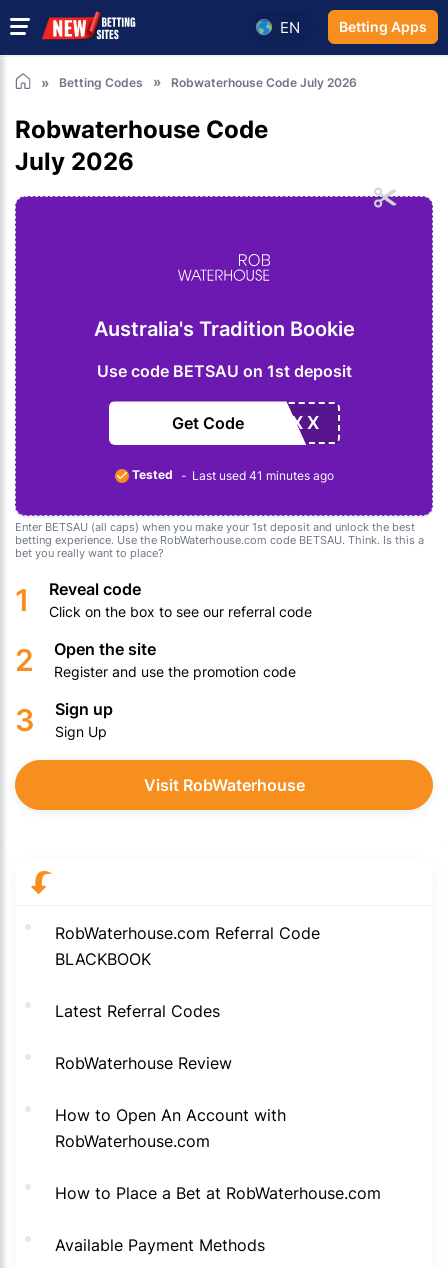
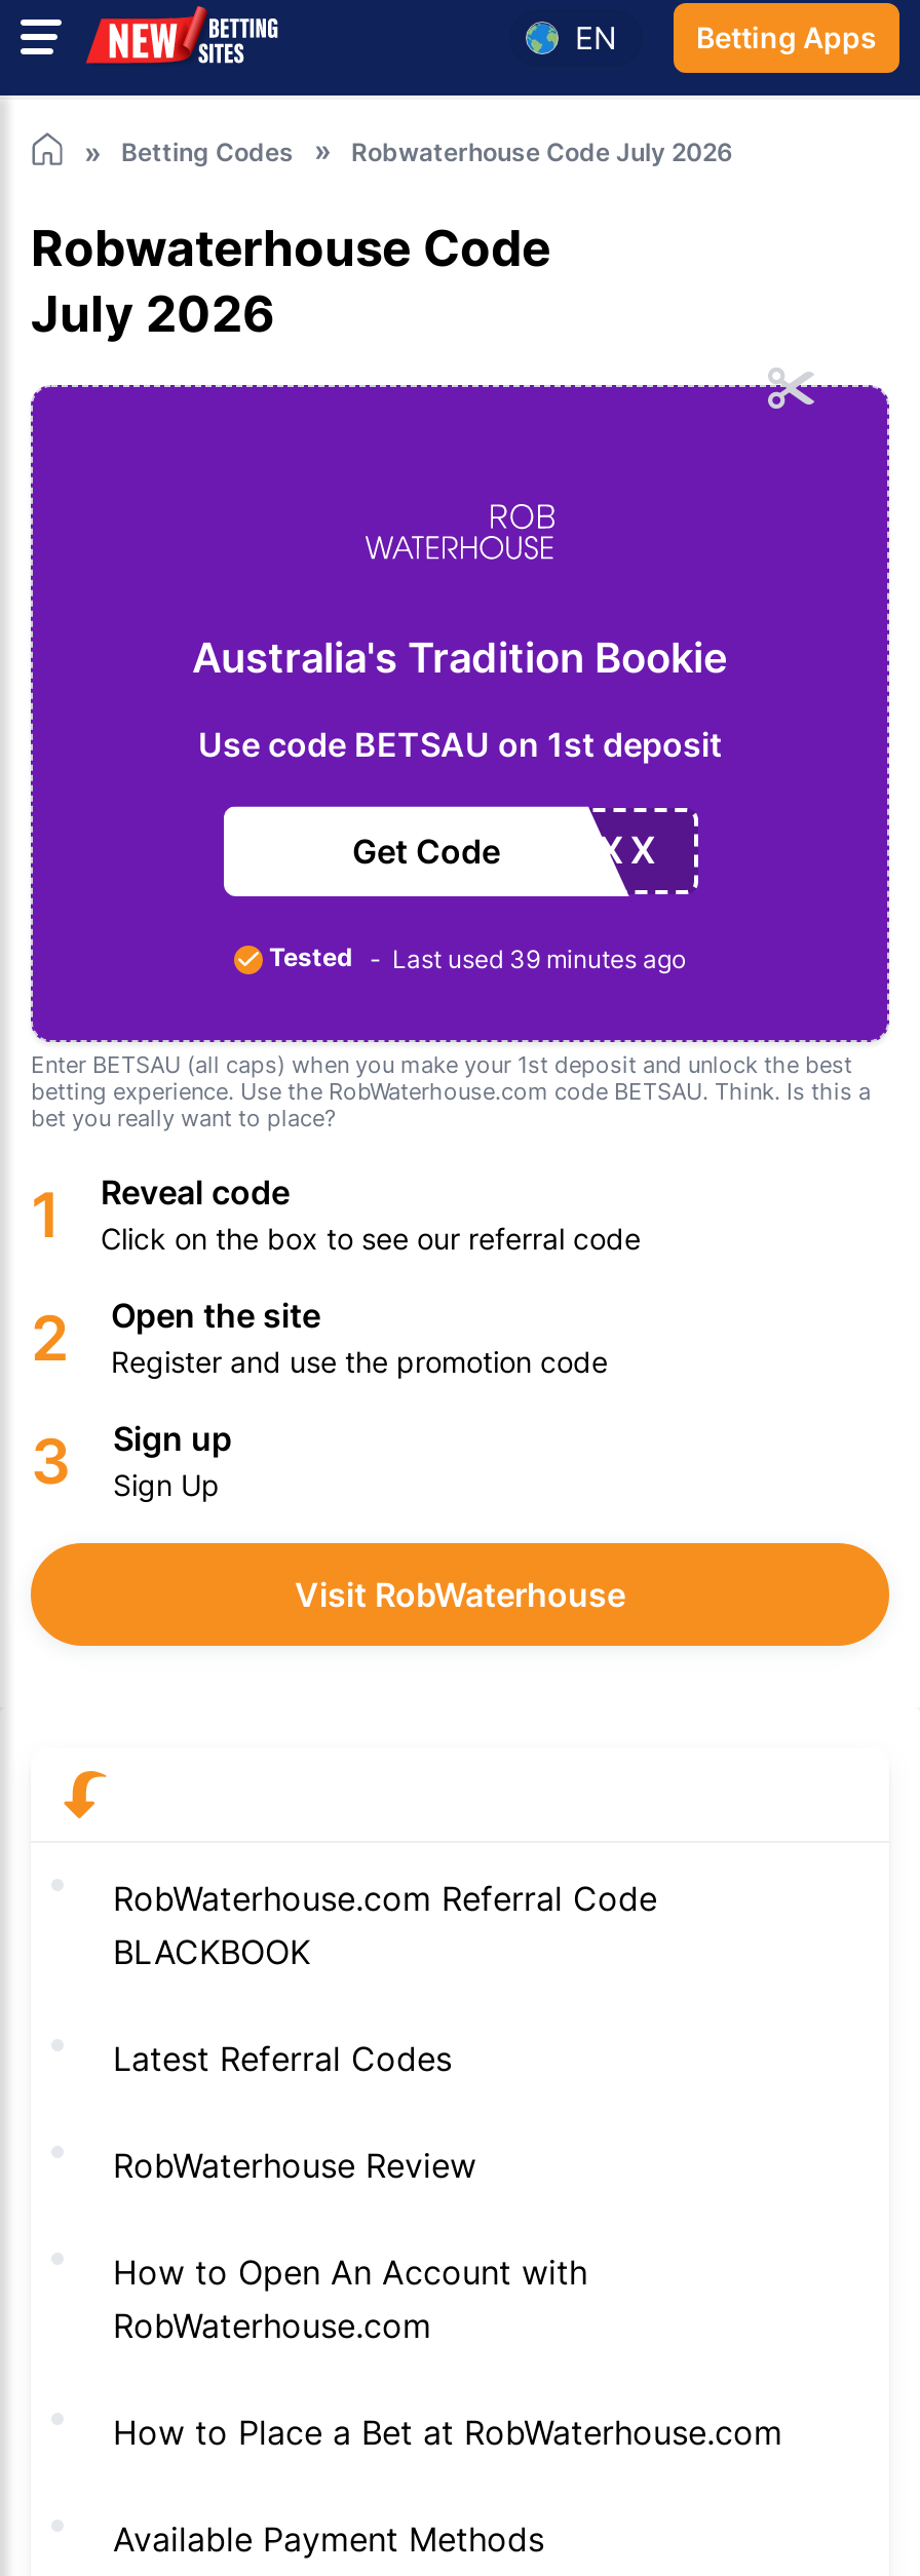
- Last used 41 minutes ago
+ Last used 39 minutes ago
